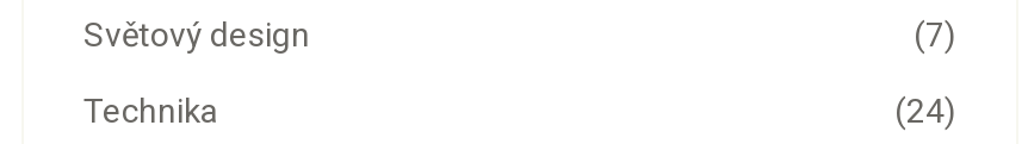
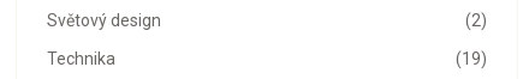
- (7)
+ (2)

- (24)
+ (19)
